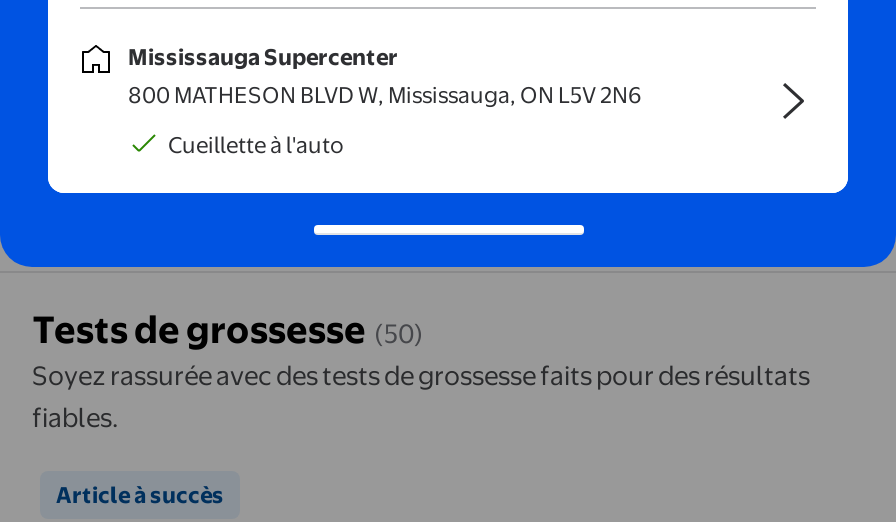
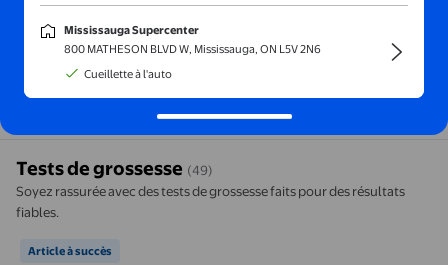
- Tests de grossesse (50)
+ Tests de grossesse (49)
